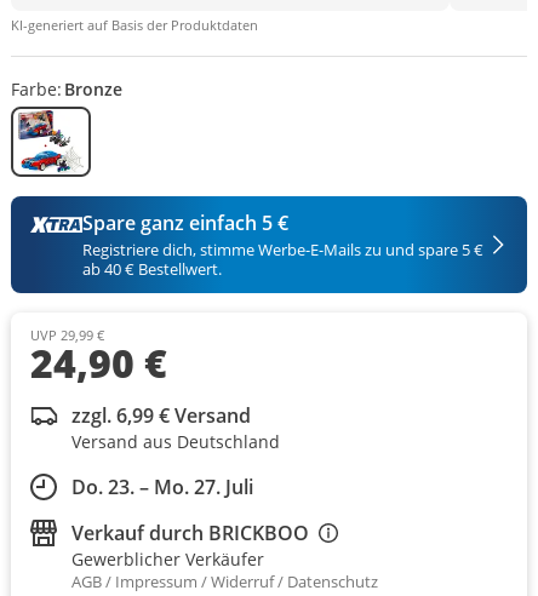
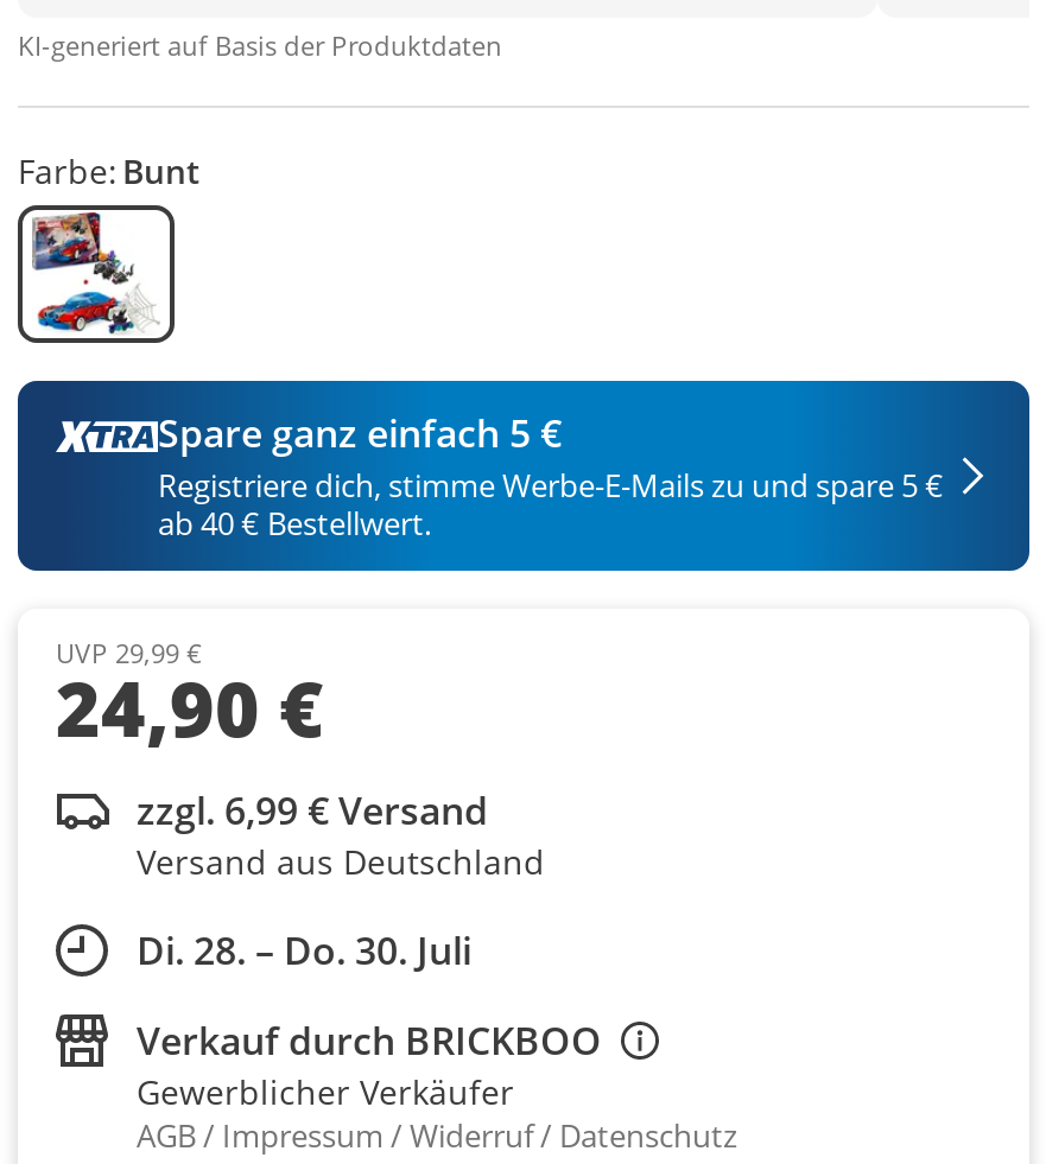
- Farbe: Bronze
+ Farbe: Bunt

- Do. 23. – Mo. 27. Juli
+ Di. 28. – Do. 30. Juli
